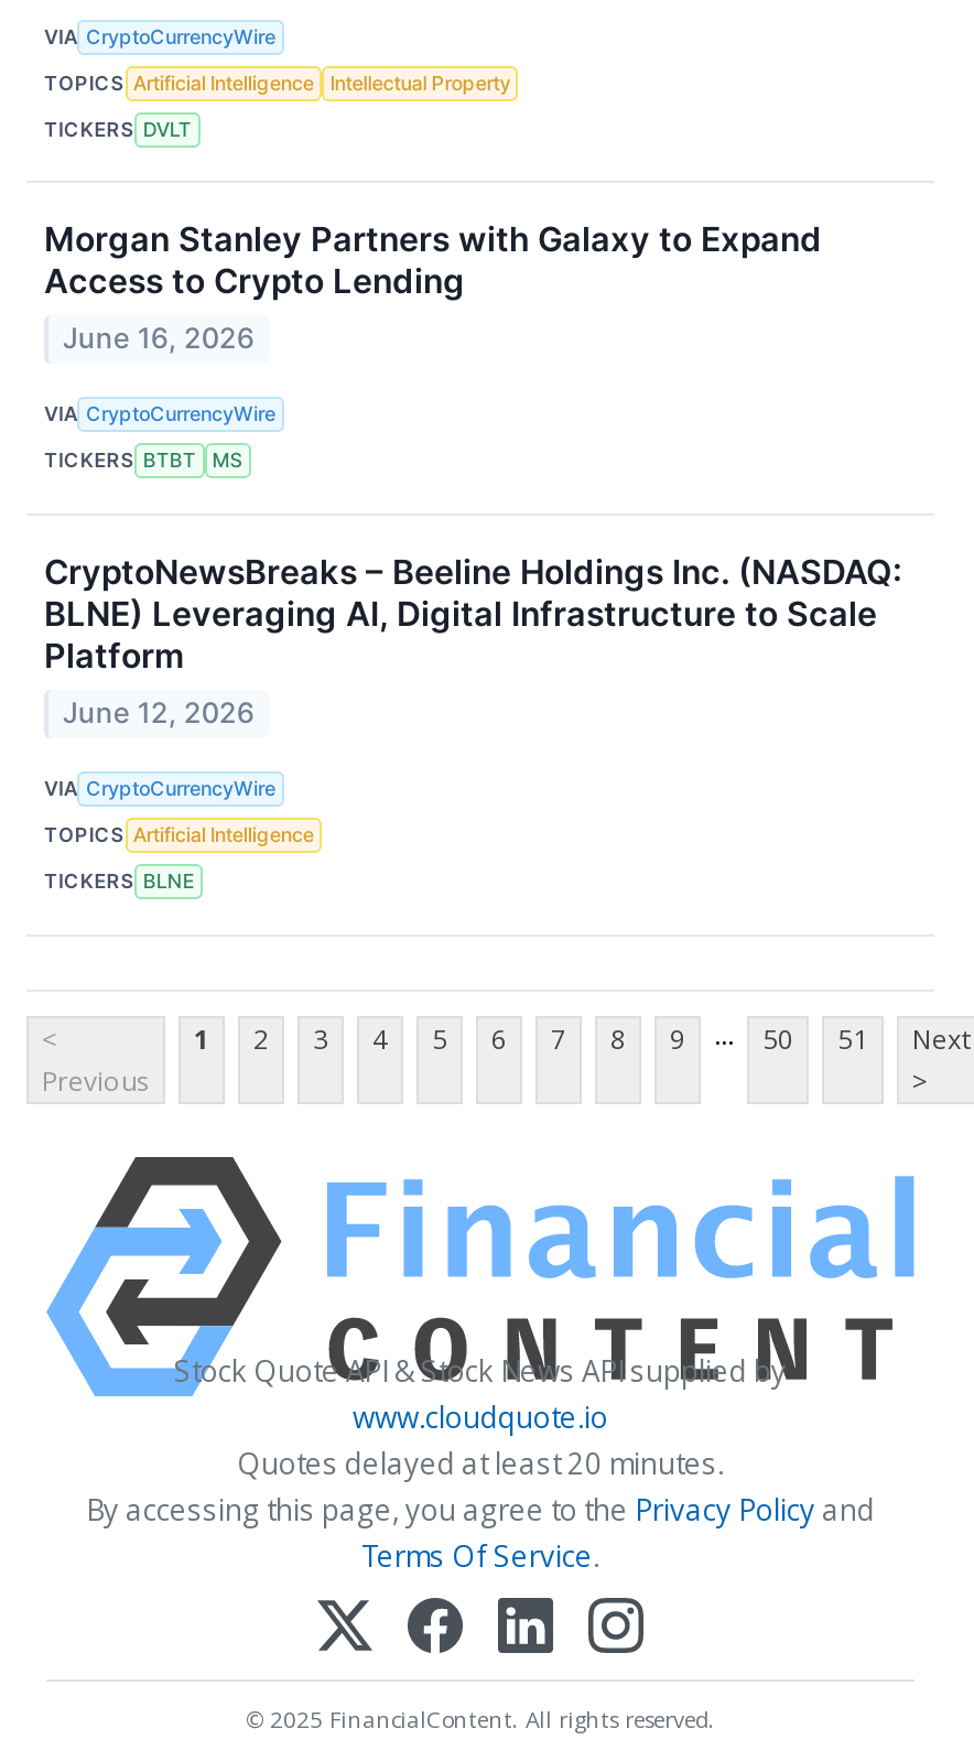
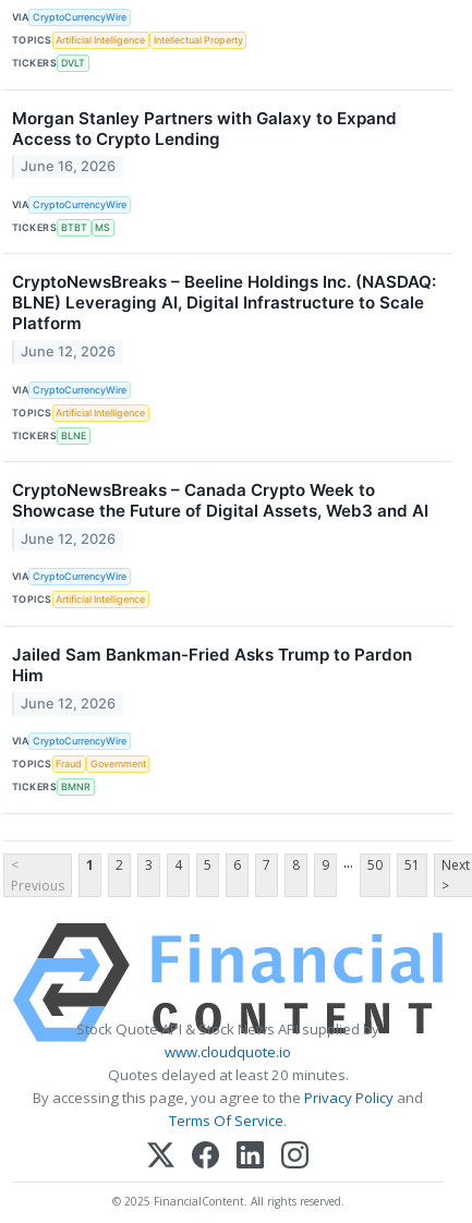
+ CryptoNewsBreaks – Canada Crypto Week to
+ Showcase the Future of Digital Assets, Web3 and AI
+ June 12, 2026
+ VIA CryptoCurrencyWire
+ TOPICS Artificial Intelligence
+ Jailed Sam Bankman-Fried Asks Trump to Pardon
+ Him
+ June 12, 2026
+ VIA CryptoCurrencyWire
+ TOPICS Fraud
+ Government
+ TICKERS BMNR
